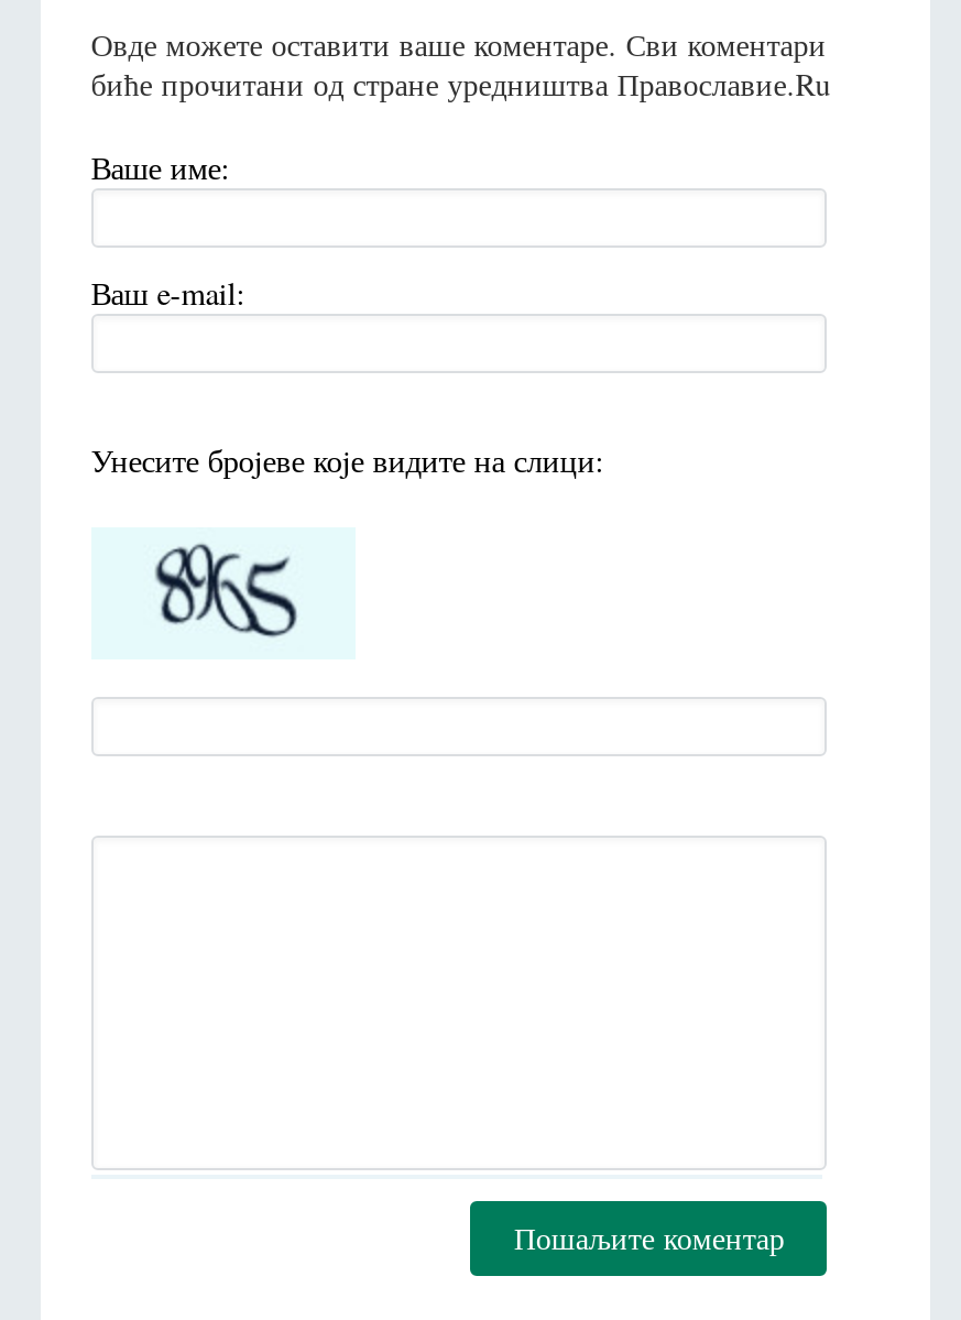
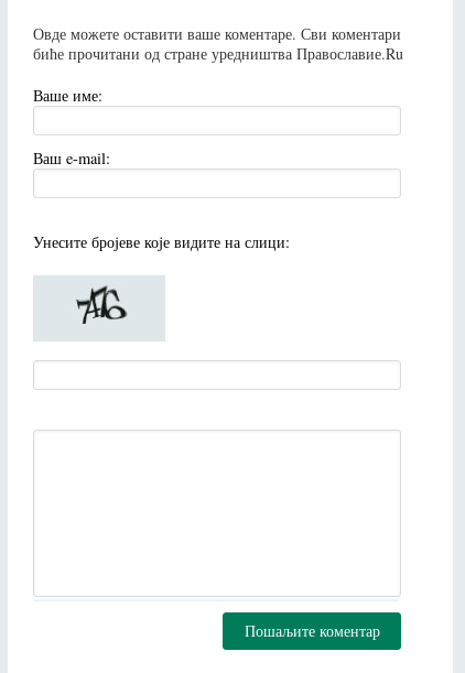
- [image]
+ [image]
